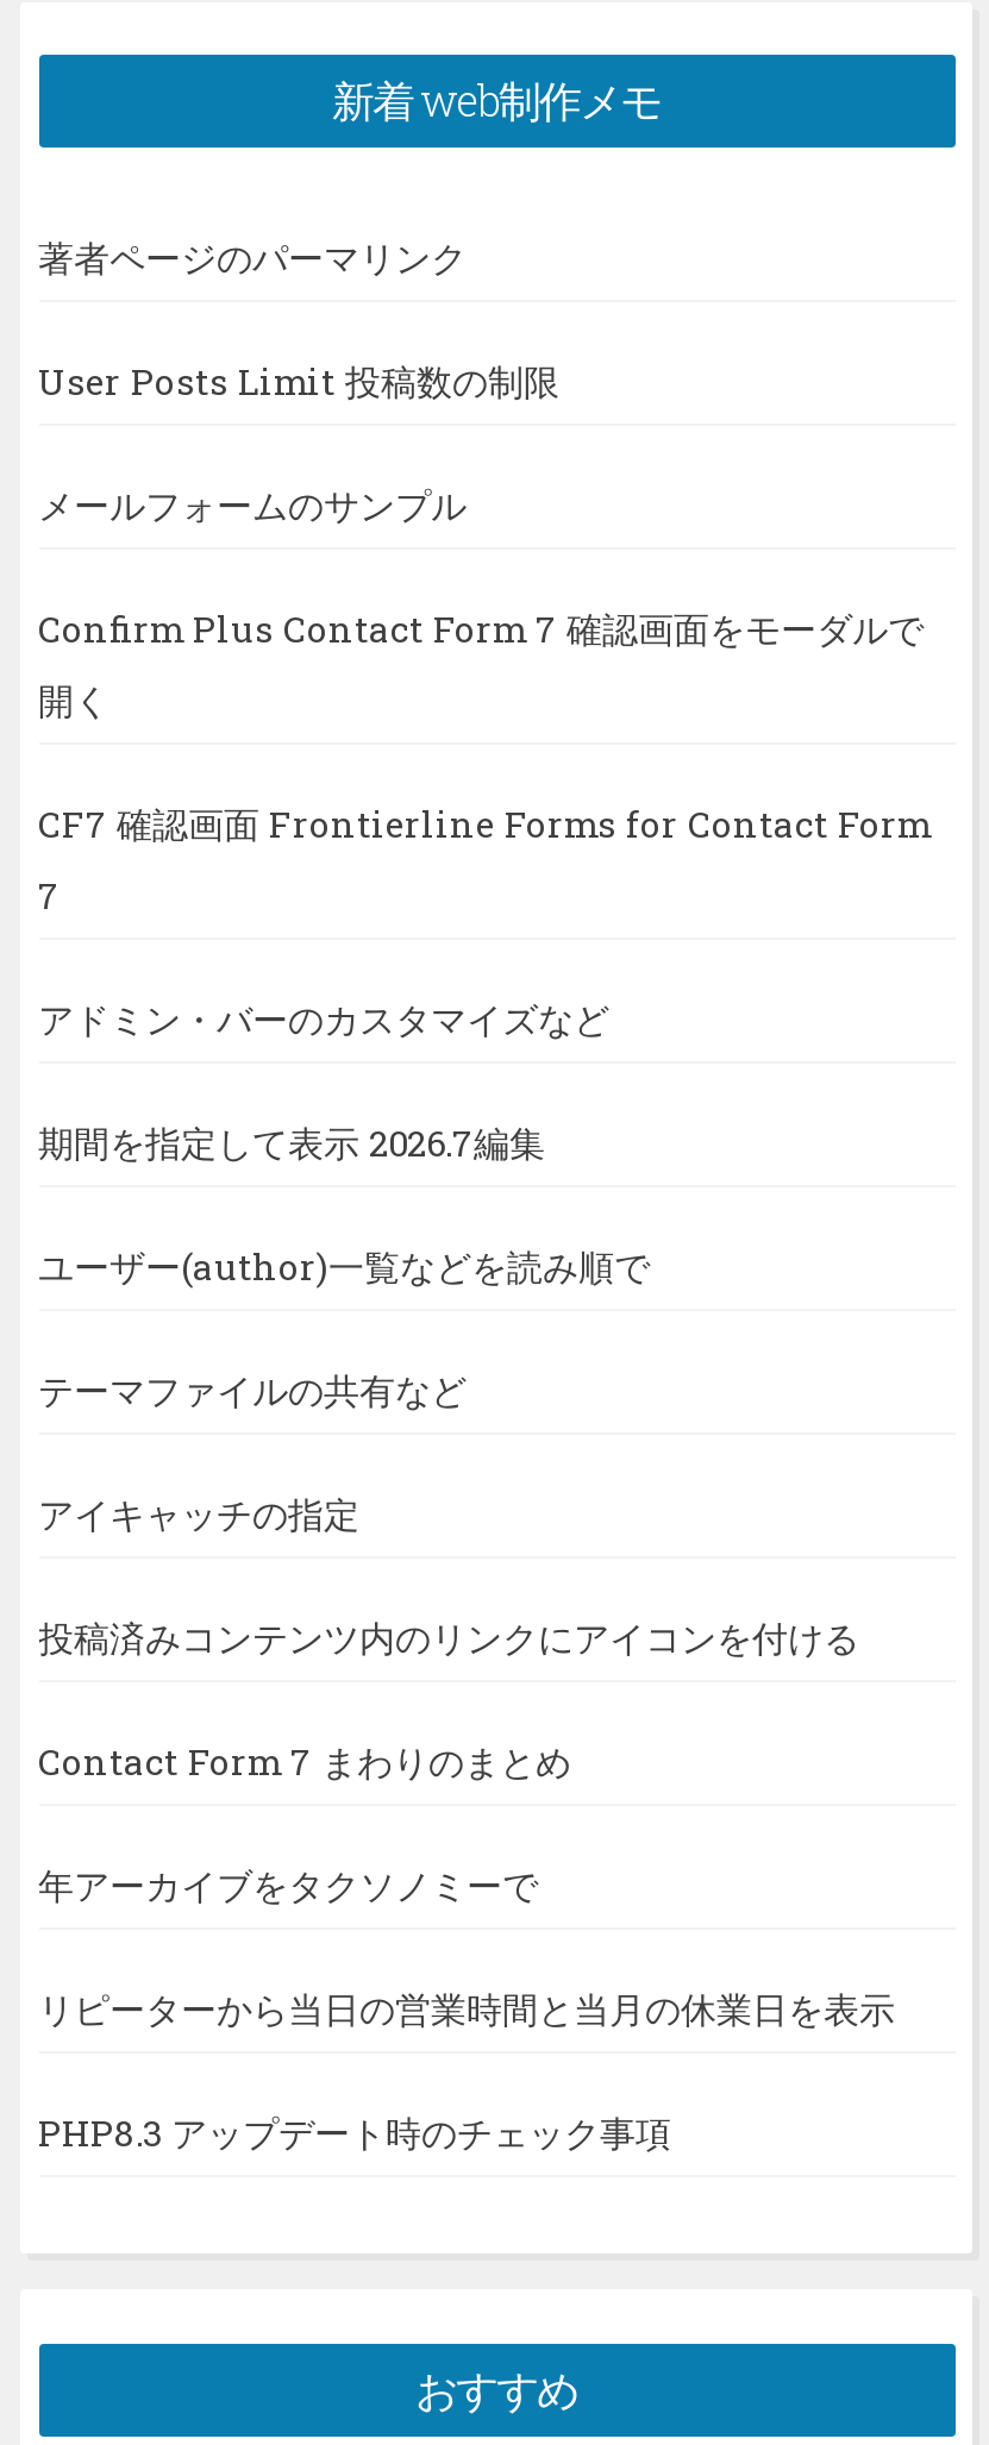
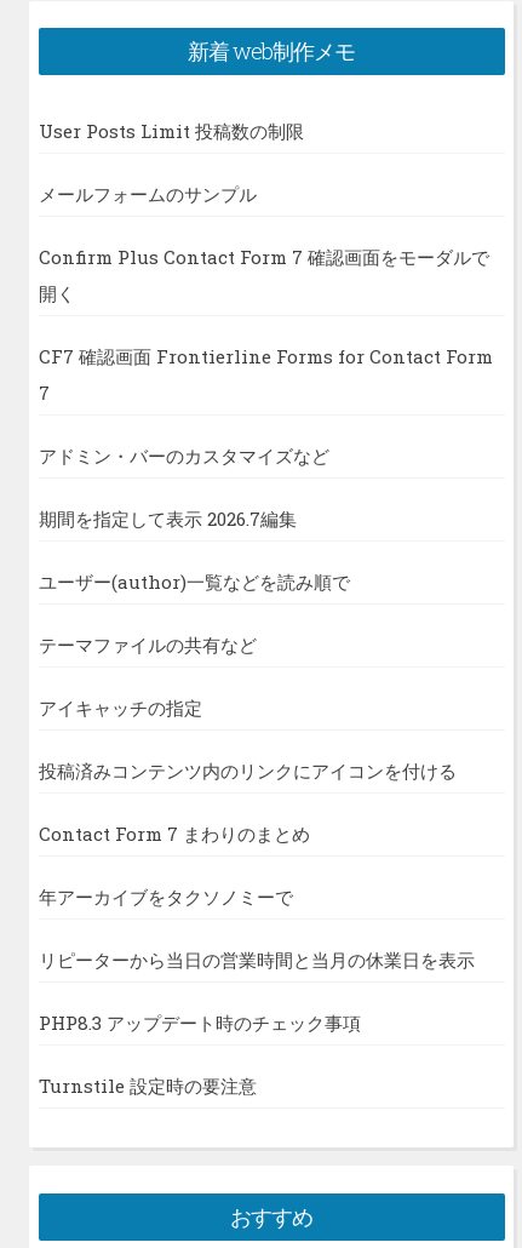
- 著者ページのパーマリンク

moved up: User Posts Limit 投稿数の制限 | メールフォームのサンプル | Confirm Plus Contact Form 7 確認画面をモーダルで | ... | リピーターから当日の営業時間と当月の休業日を表示 | PHP8.3 アップデート時のチェック事項

+ Turnstile 設定時の要注意
